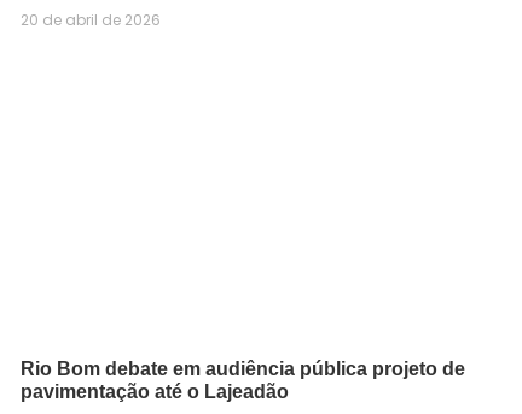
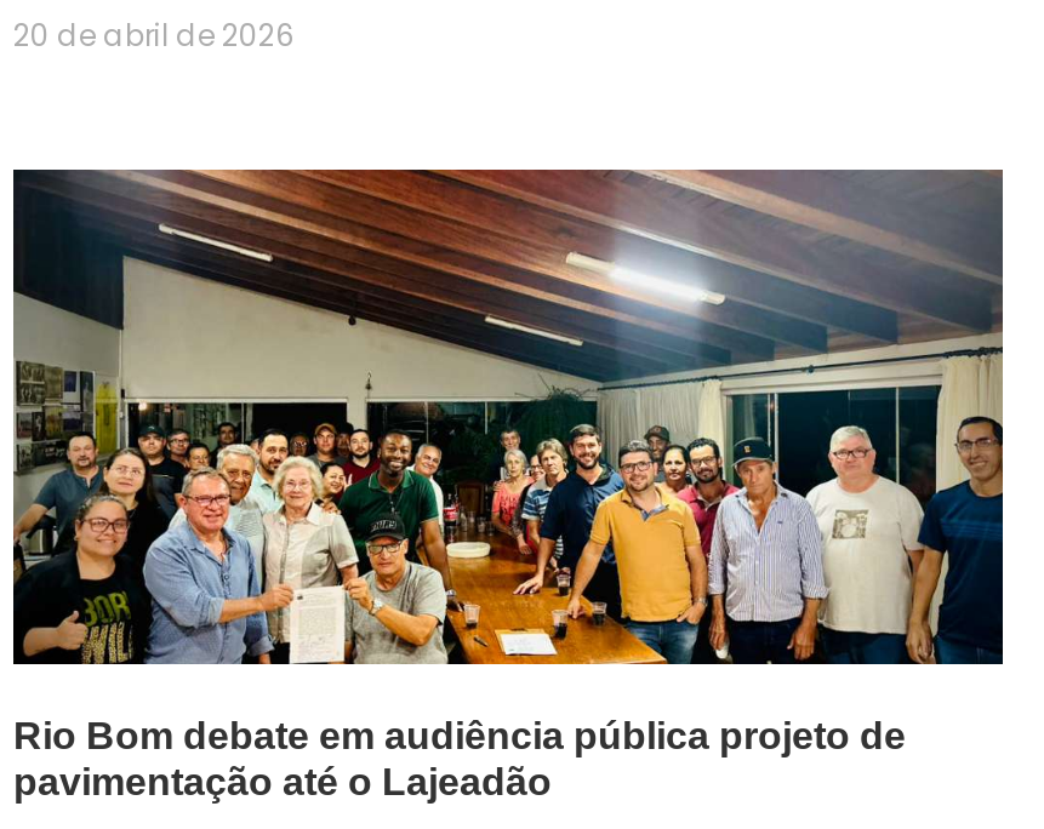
+ [image]
